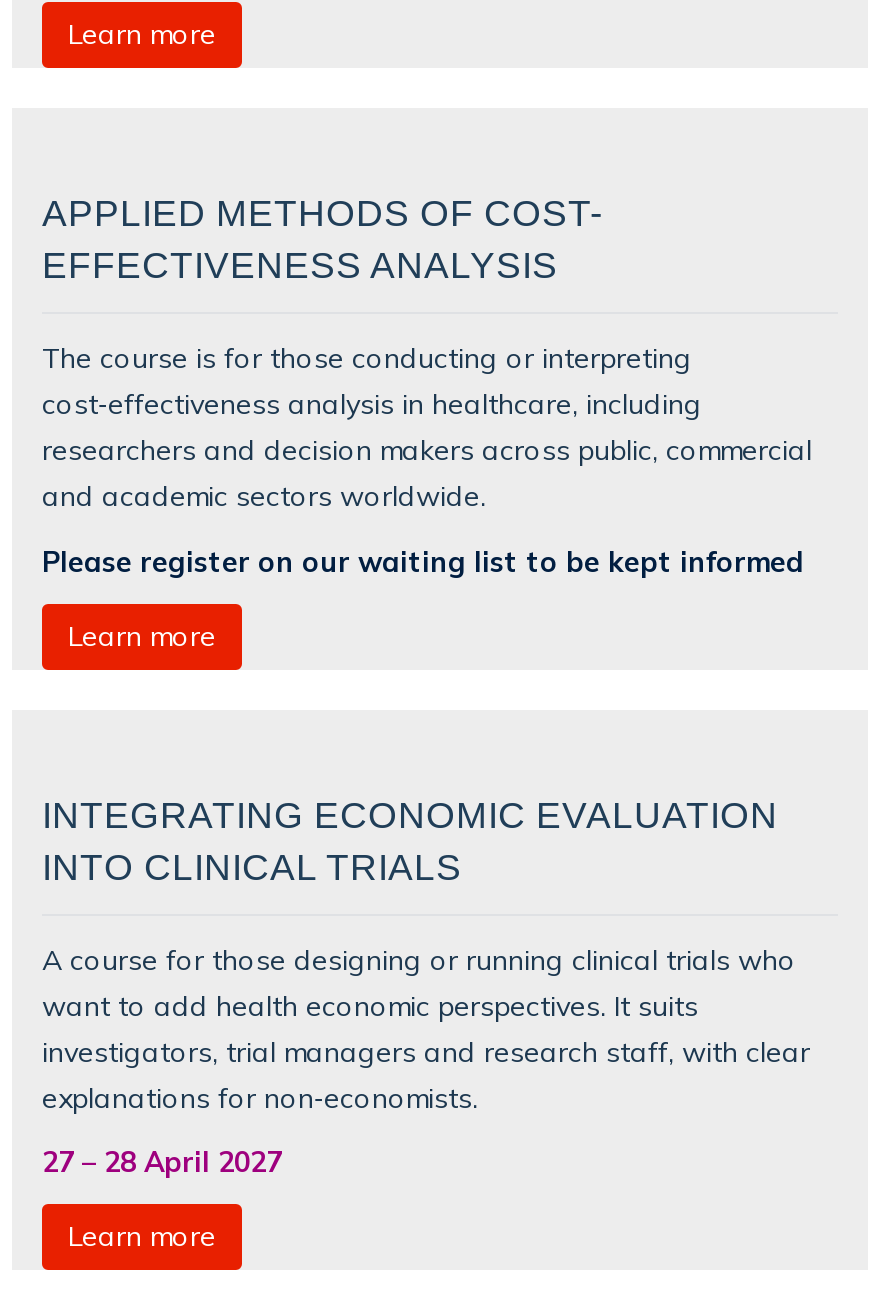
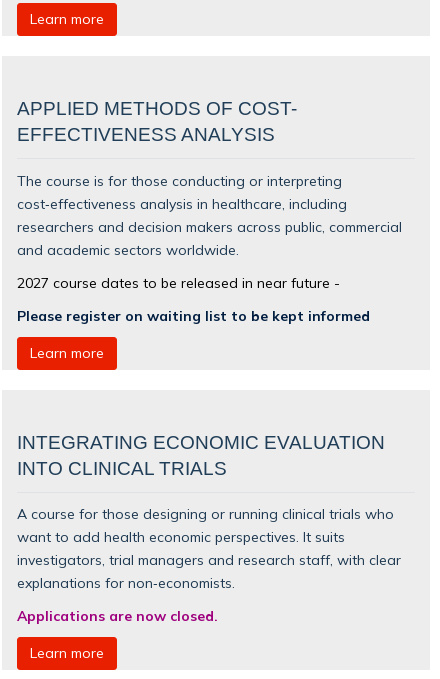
- Please register on our waiting list to be kept informed
+ 2027 course dates to be released in near future -
+ Please register on waiting list to be kept informed

- 27 – 28 April 2027
+ Applications are now closed.
